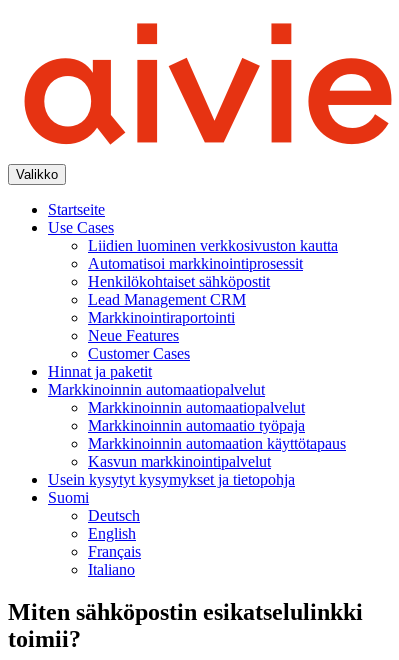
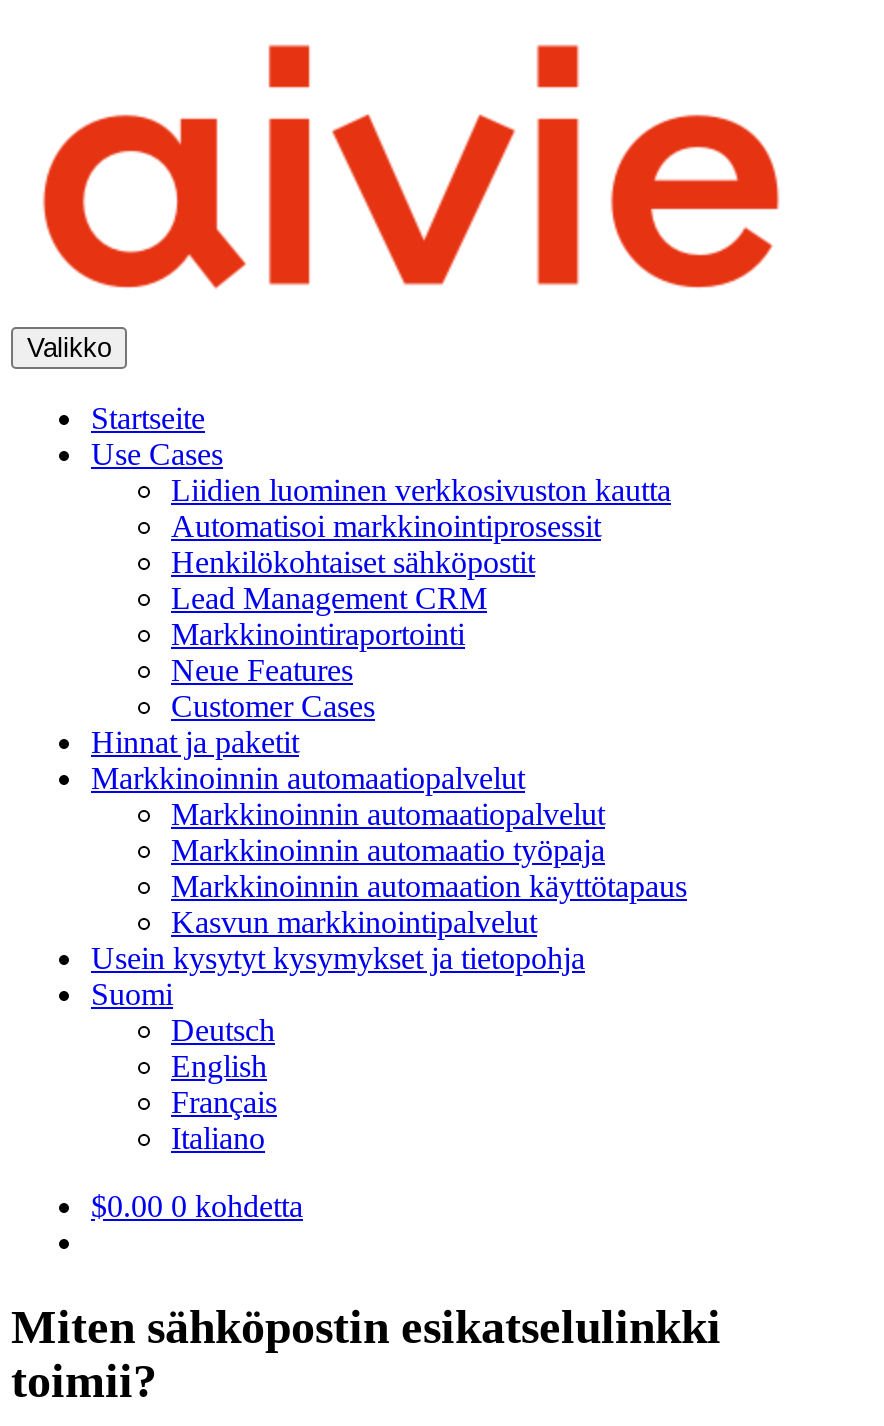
+ $0.00 0 kohdetta
